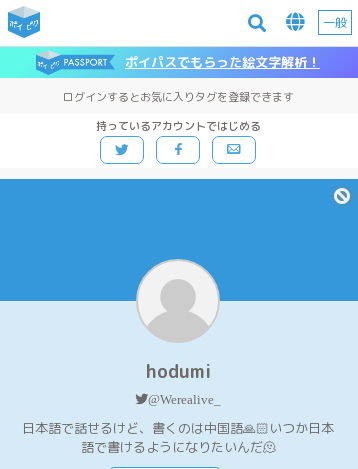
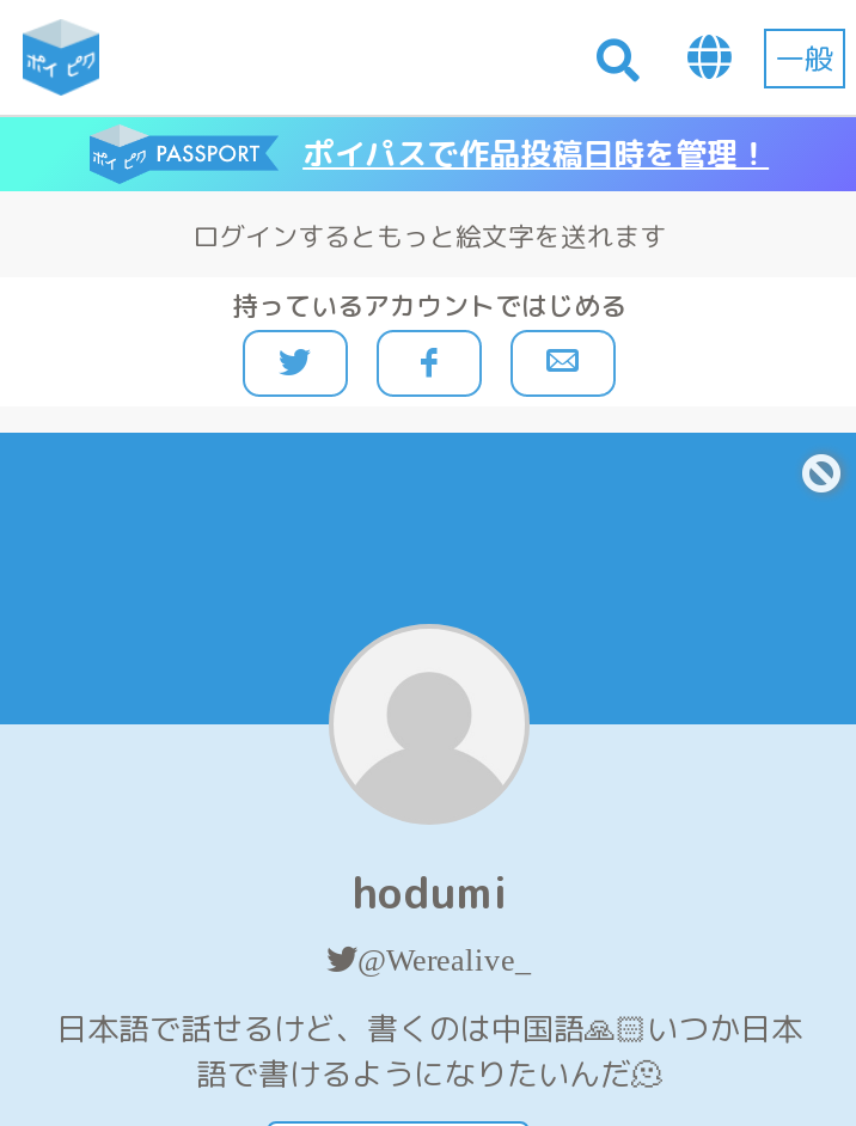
- ポイパスでもらった絵文字解析！
+ ポイパスで作品投稿日時を管理！

- ログインするとお気に入りタグを登録できます
+ ログインするともっと絵文字を送れます
